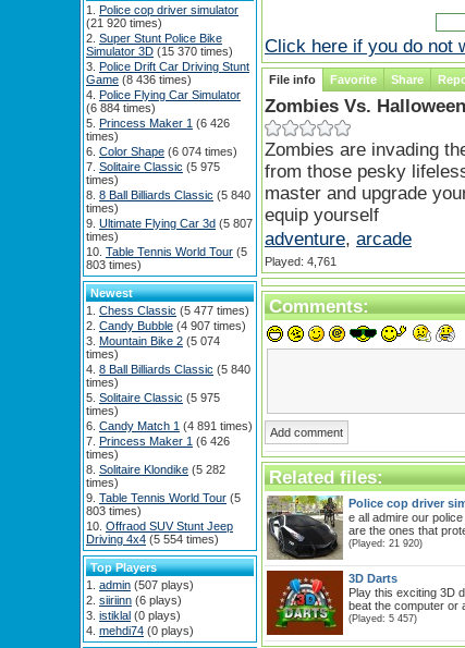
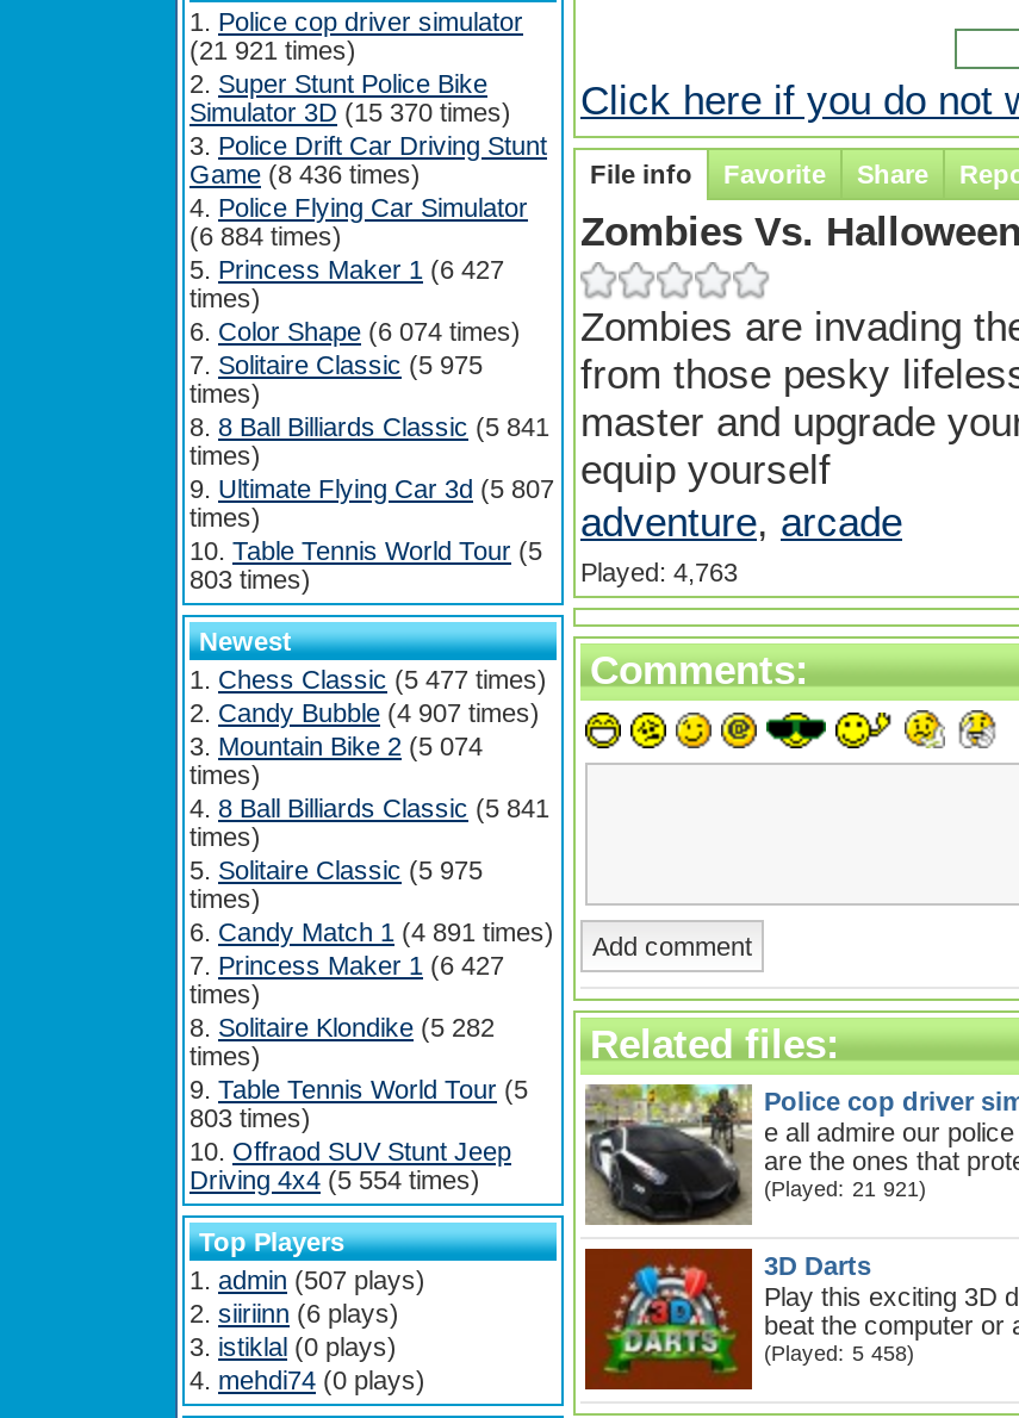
- (21 920 times)
+ (21 921 times)

- Princess Maker 1 (6 426
+ Princess Maker 1 (6 427

- 8 Ball Billiards Classic (5 840
+ 8 Ball Billiards Classic (5 841

- Played: 4,761
+ Played: 4,763

- 8 Ball Billiards Classic (5 840
+ 8 Ball Billiards Classic (5 841

- Princess Maker 1 (6 426
+ Princess Maker 1 (6 427

- (Played: 21 920)
+ (Played: 21 921)

- (Played: 5 457)
+ (Played: 5 458)
